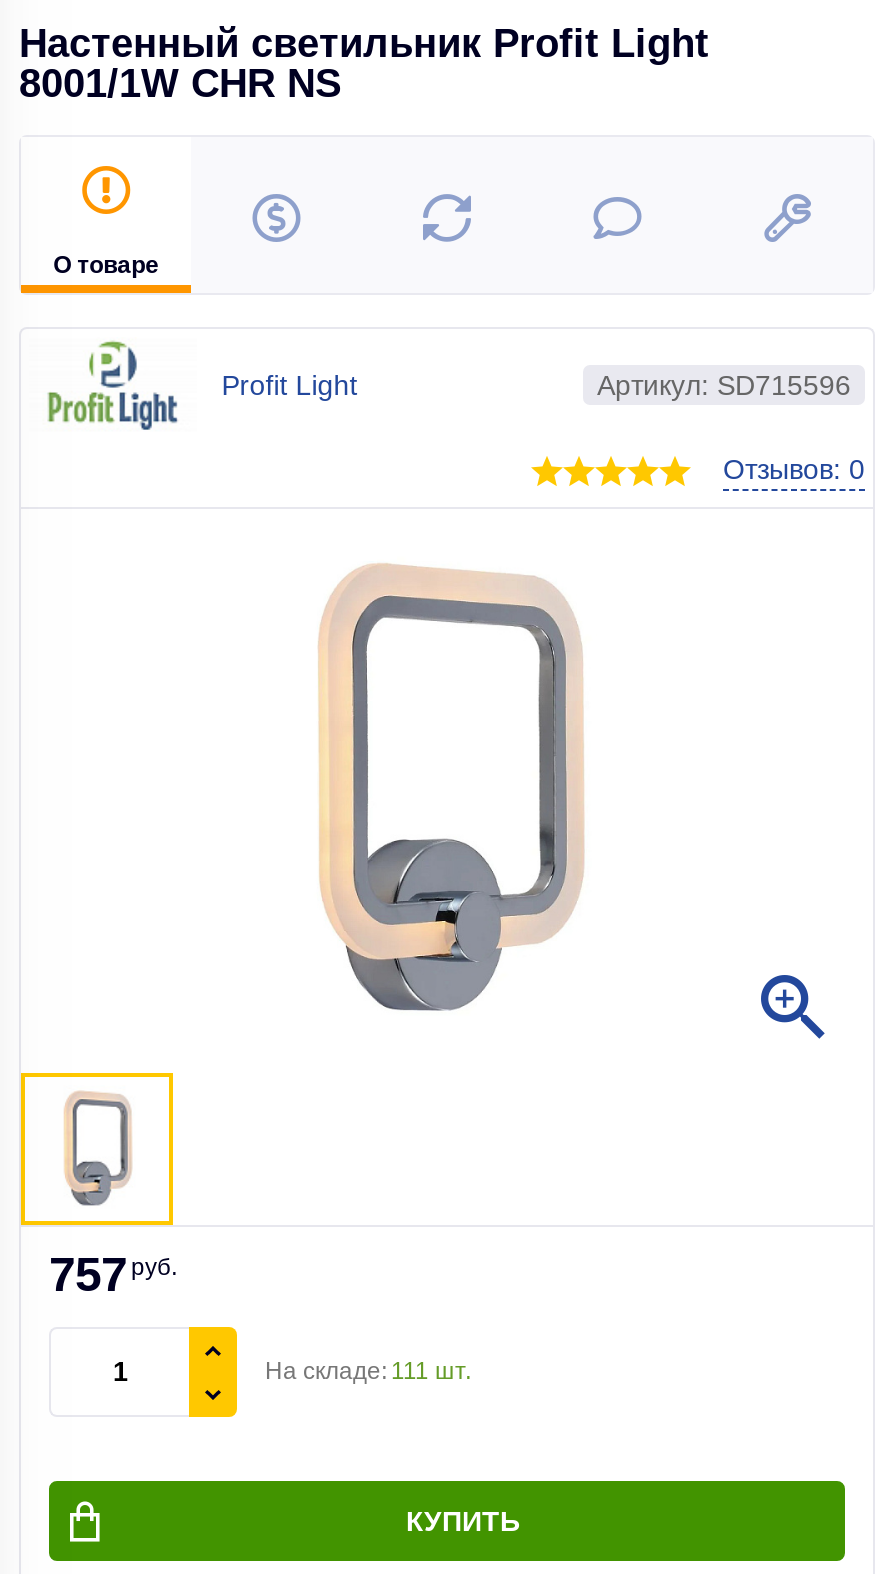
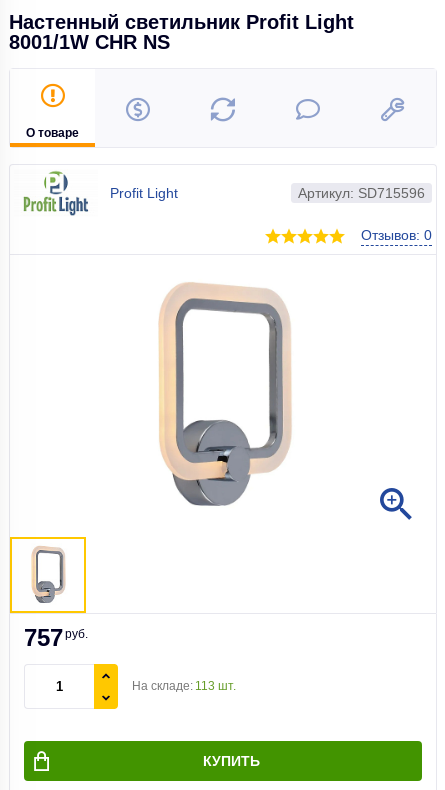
- На складе: 111 шт.
+ На складе: 113 шт.
